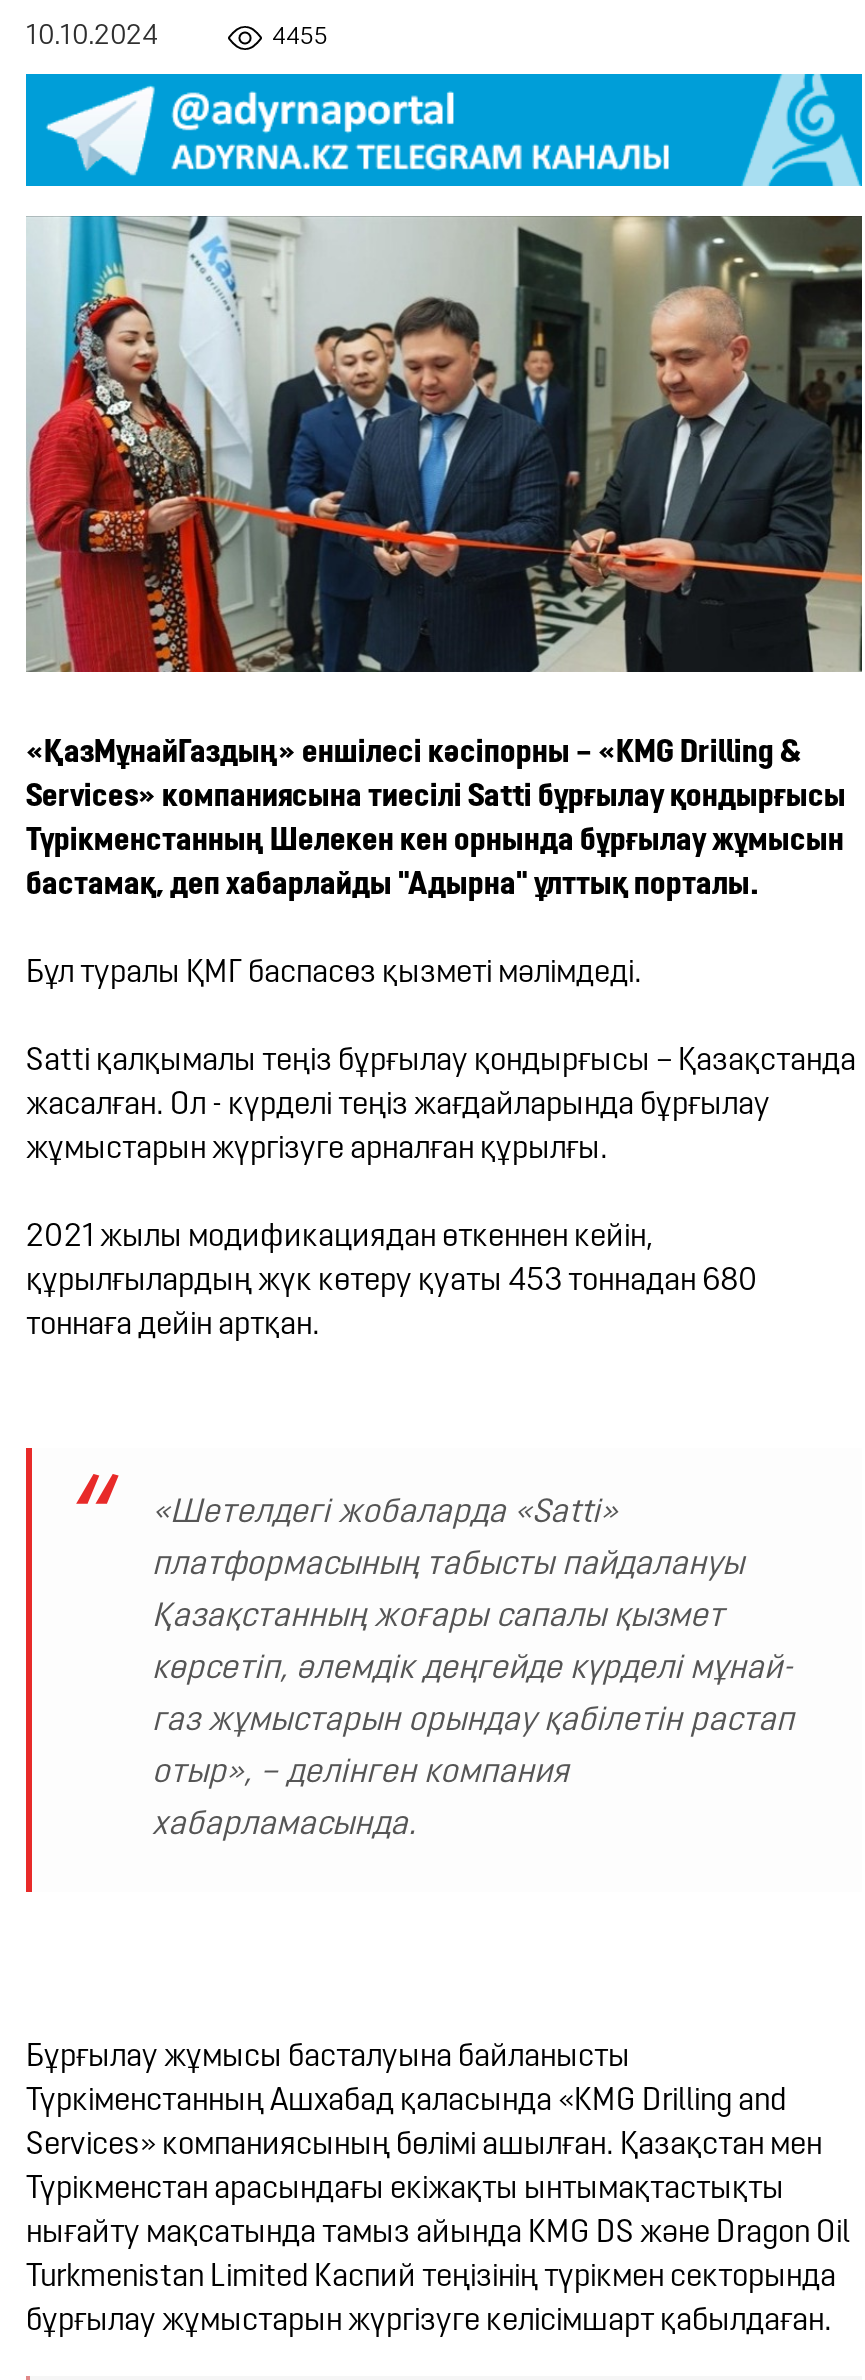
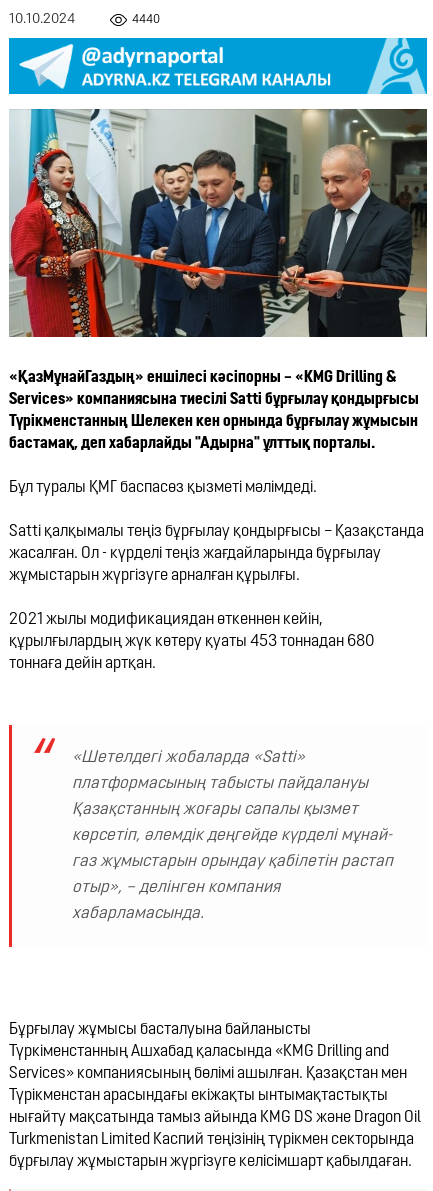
- 4455
+ 4440
